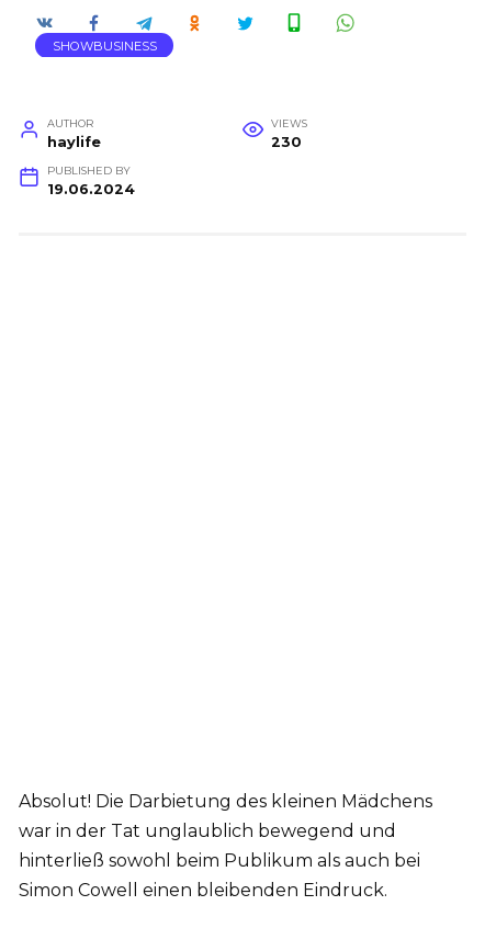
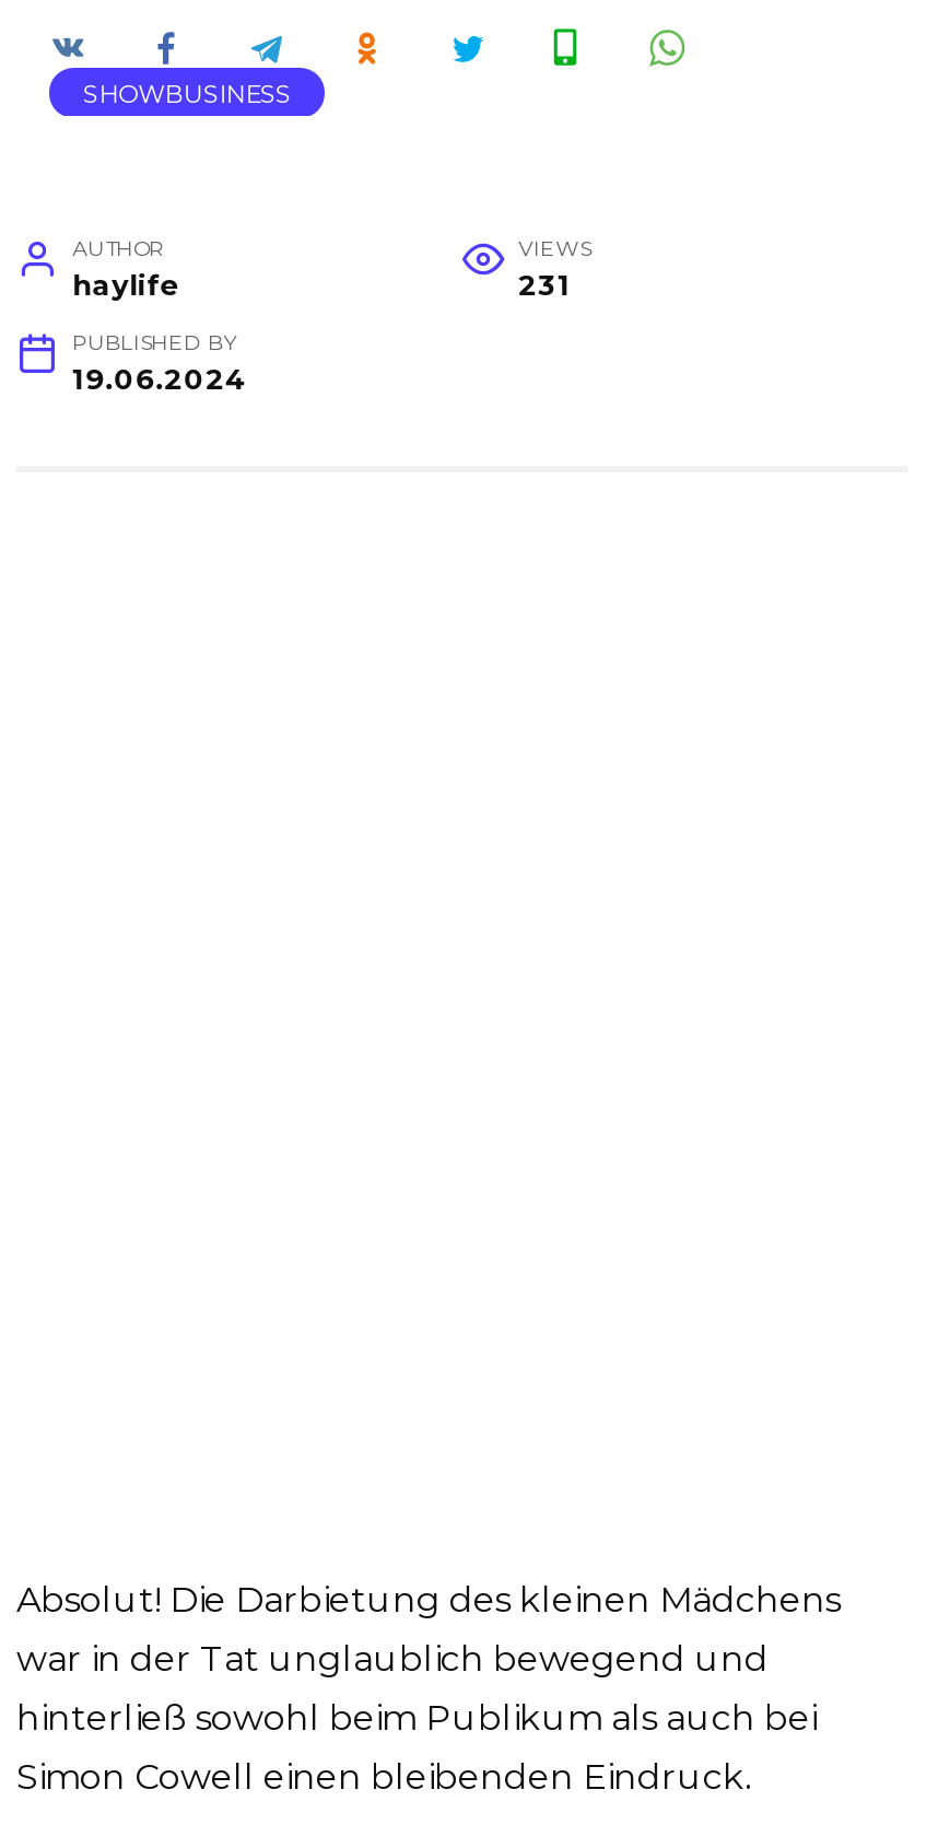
- 230
+ 231
